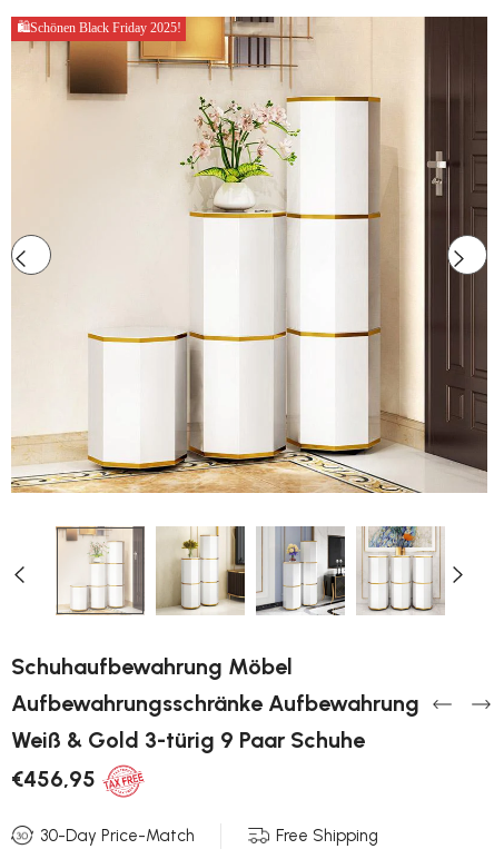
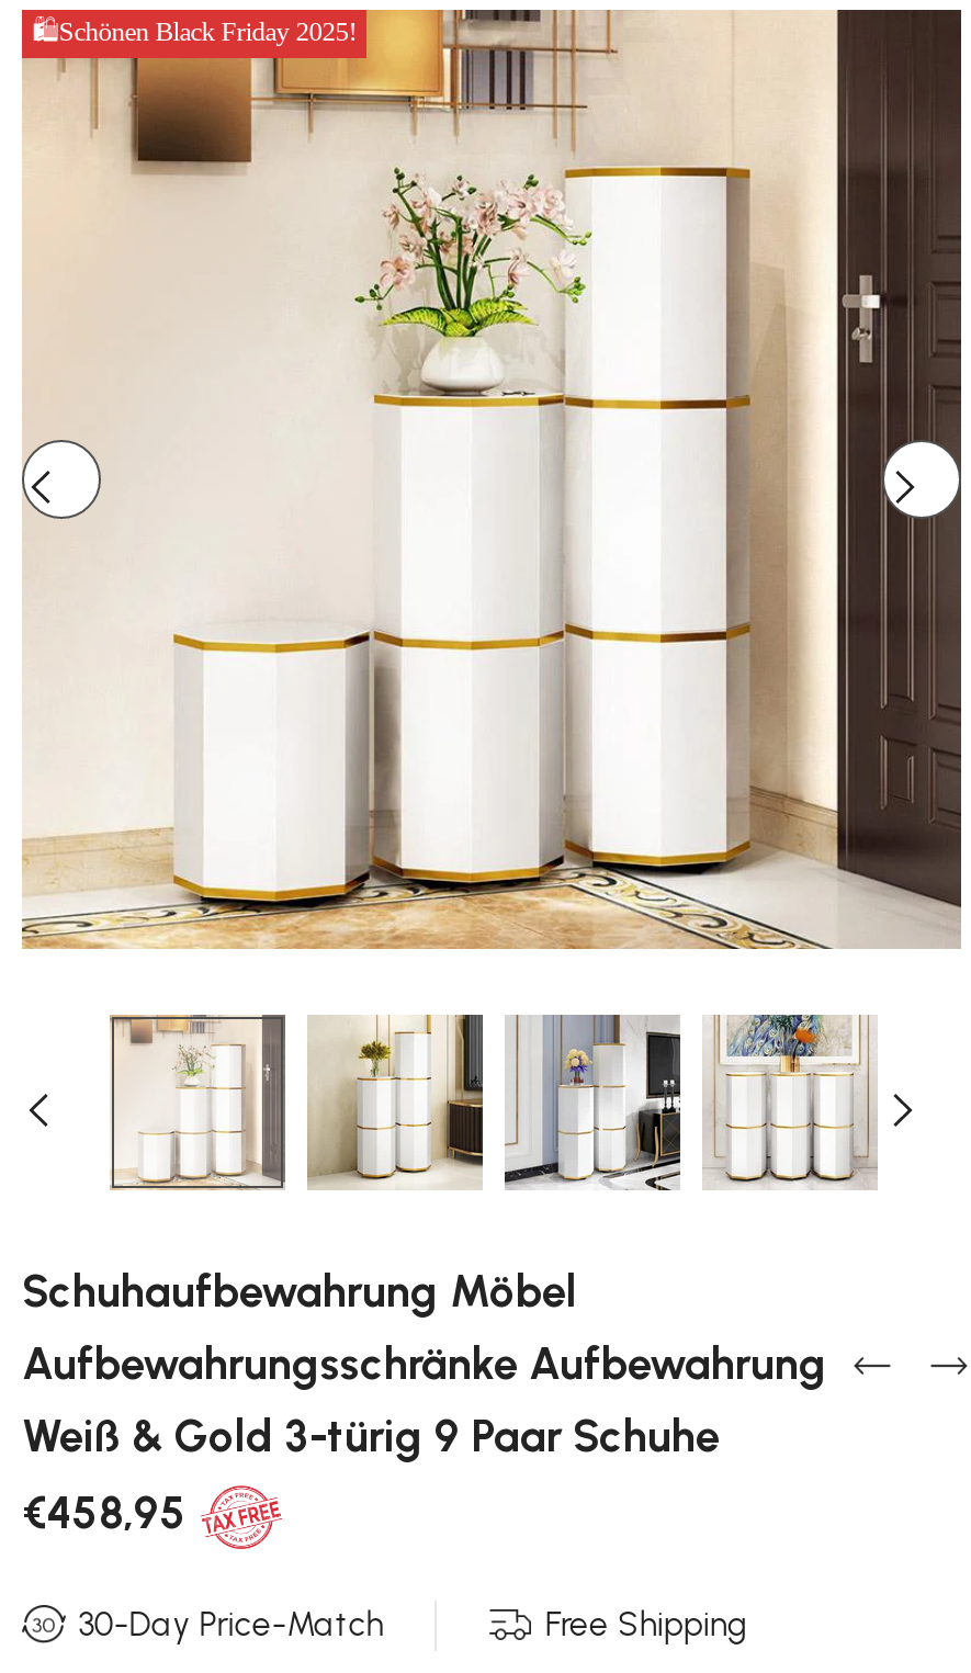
- €456,95
+ €458,95
